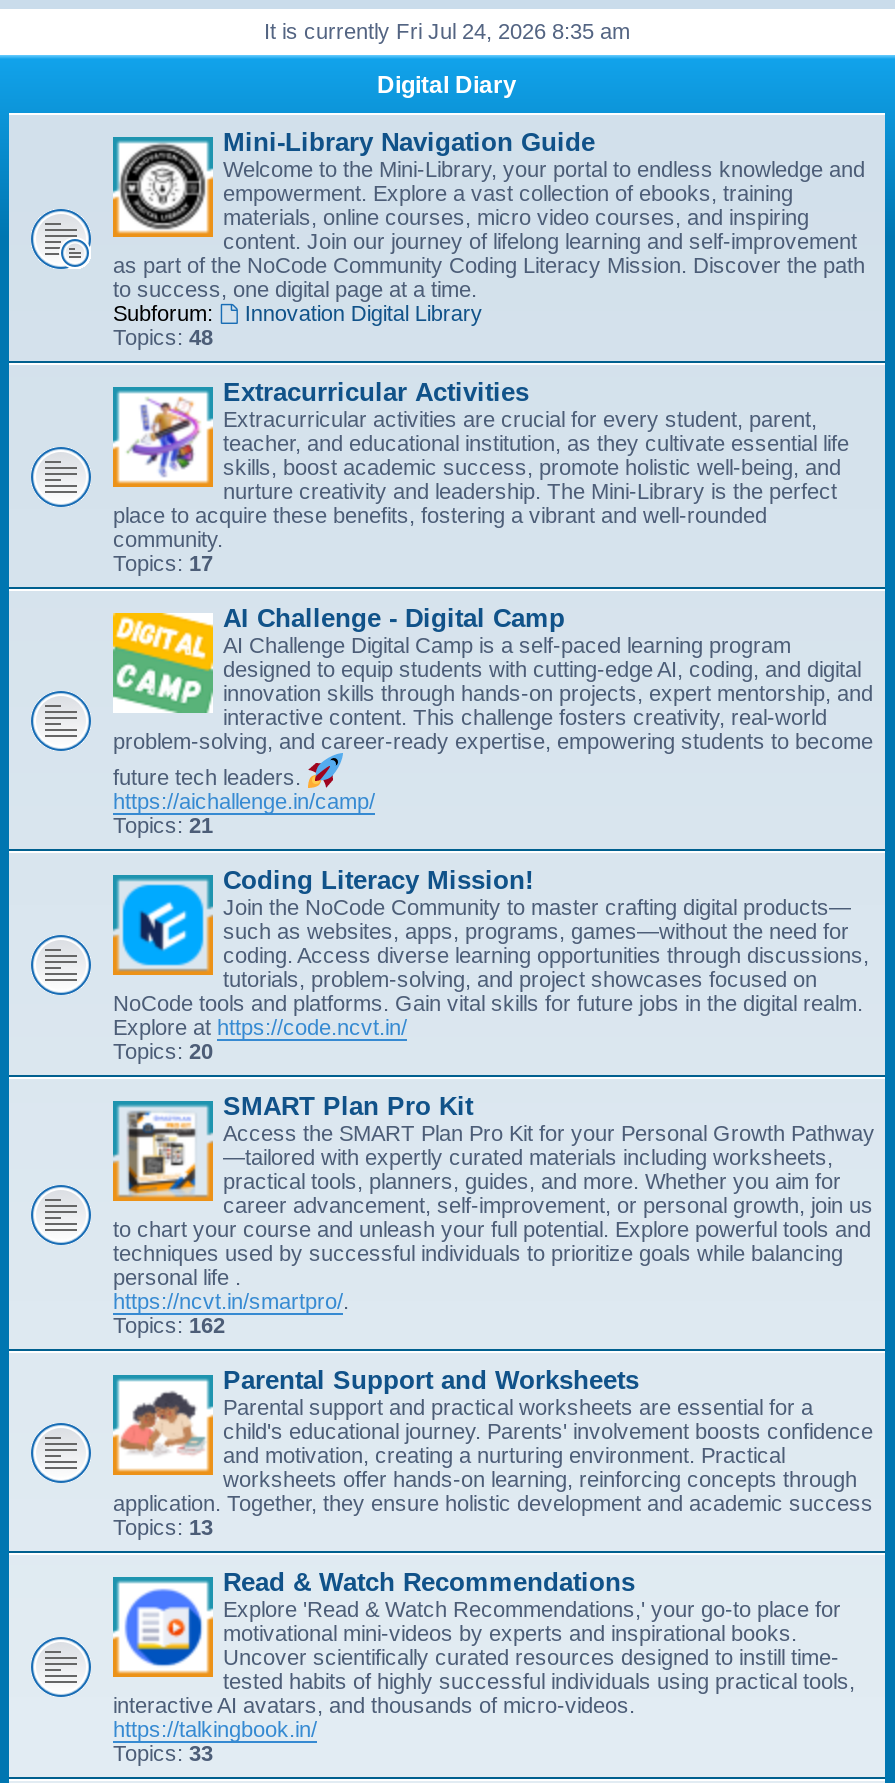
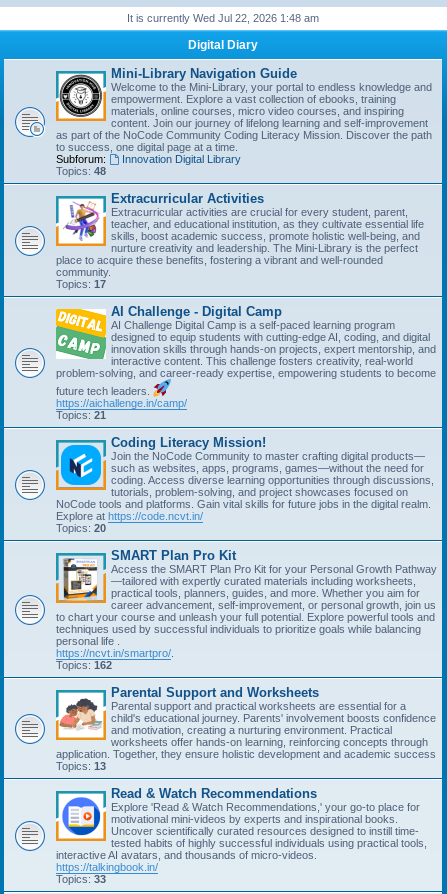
- It is currently Fri Jul 24, 2026 8:35 am
+ It is currently Wed Jul 22, 2026 1:48 am
